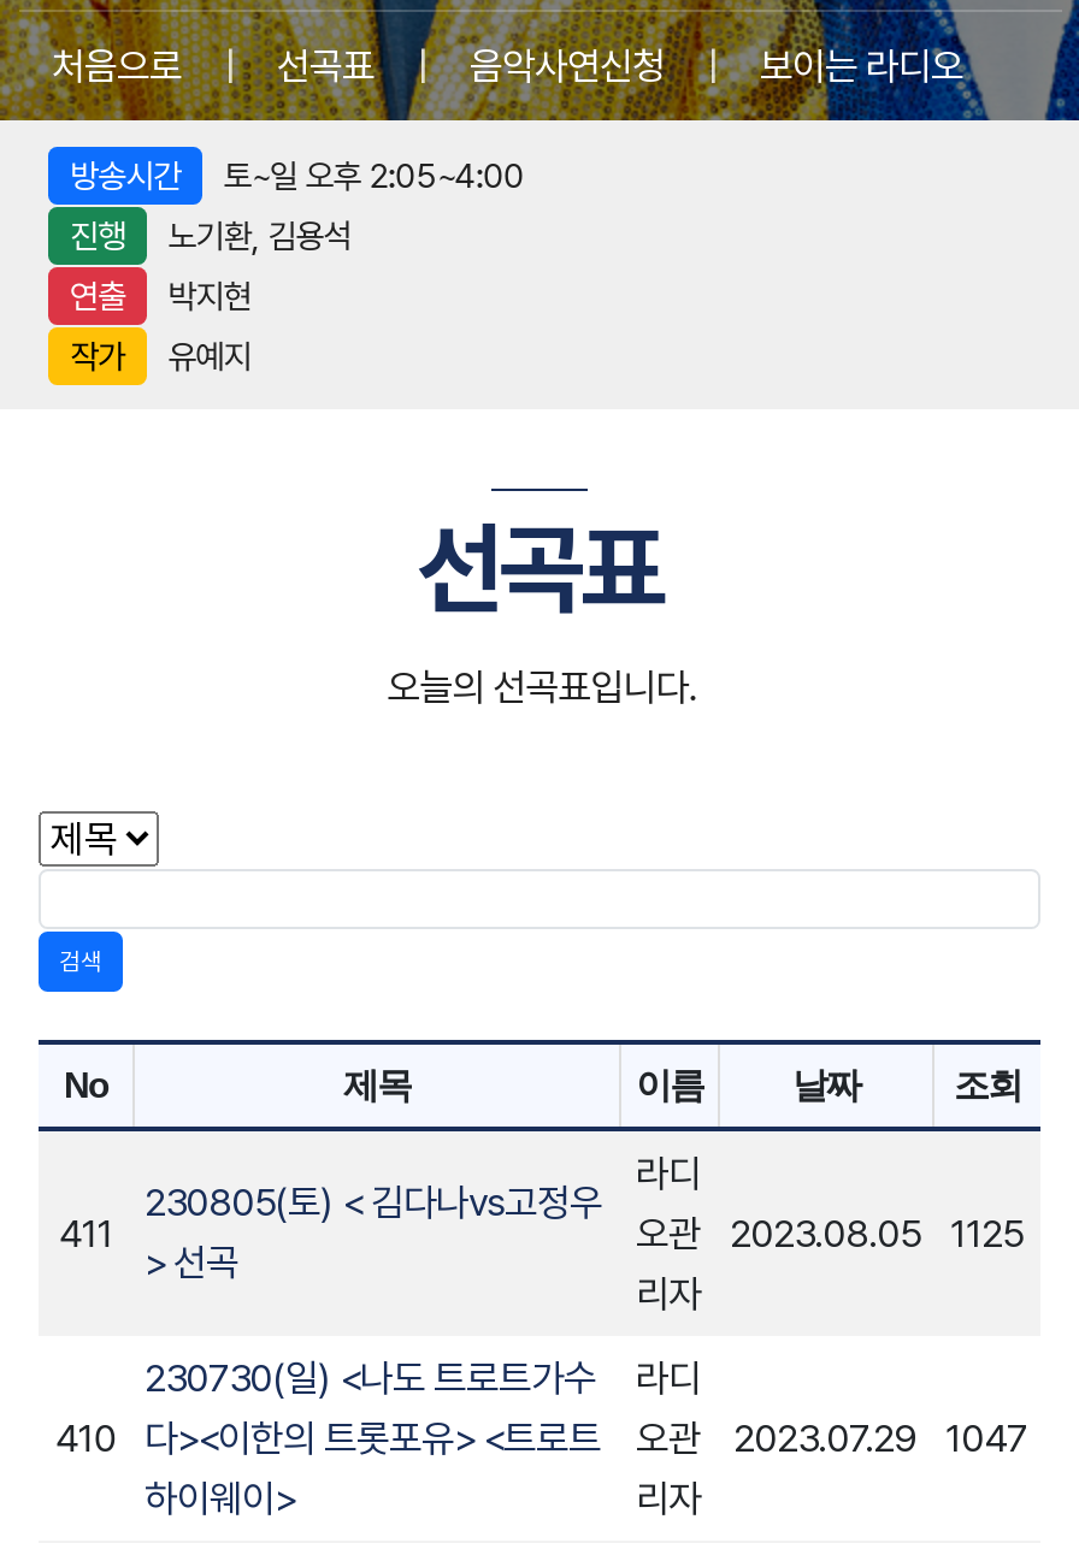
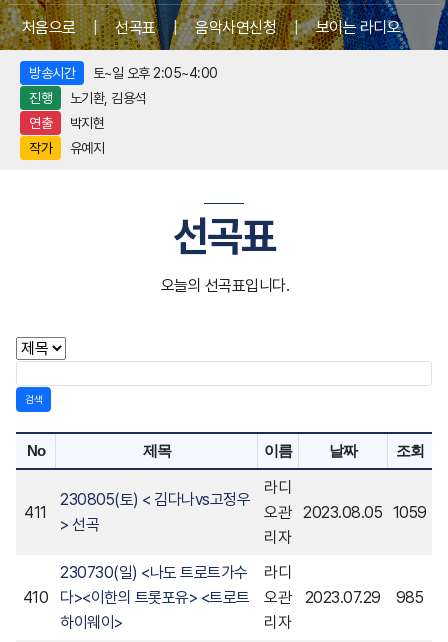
- 2023.08.05
- 1125
+ 2023.08.05 1059

- 410 다><이한의 트롯포유> <트로트 오관 2023.07.29 1047
+ 410 다><이한의 트롯포유> <트로트 오관 2023.07.29 985
